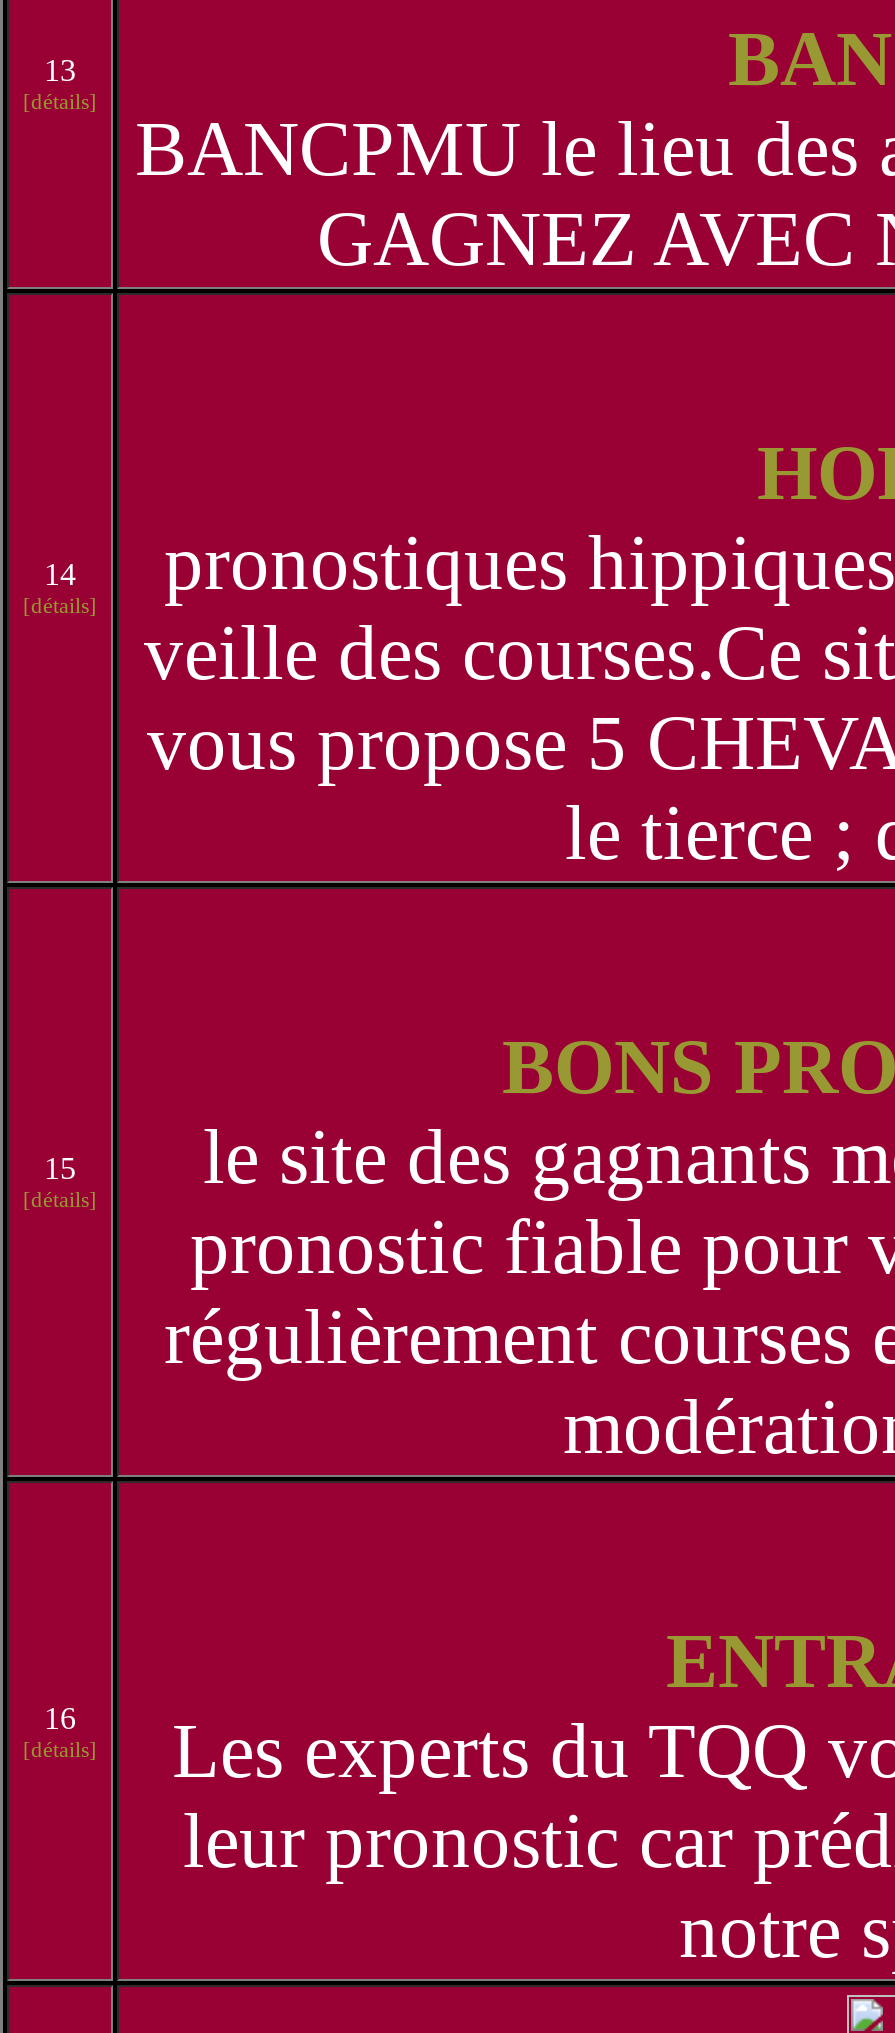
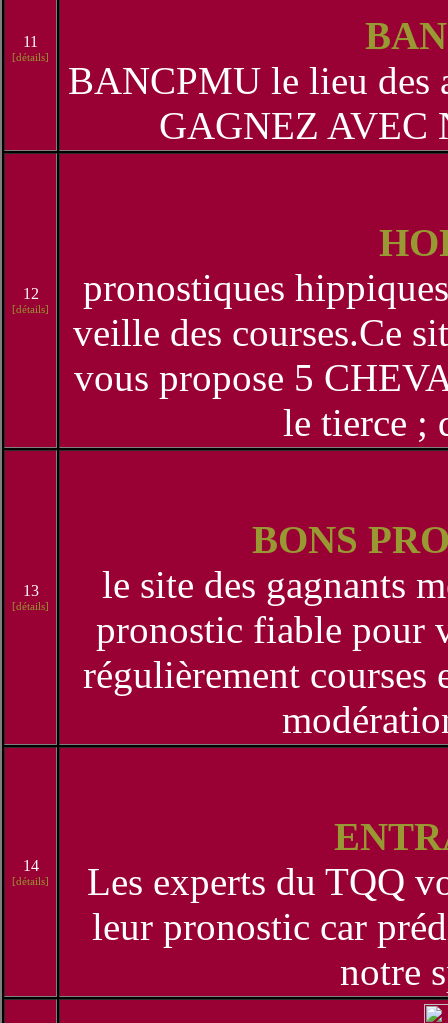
- 13
+ 11

- 14
+ 12

- 15
+ 13

- 16
+ 14
